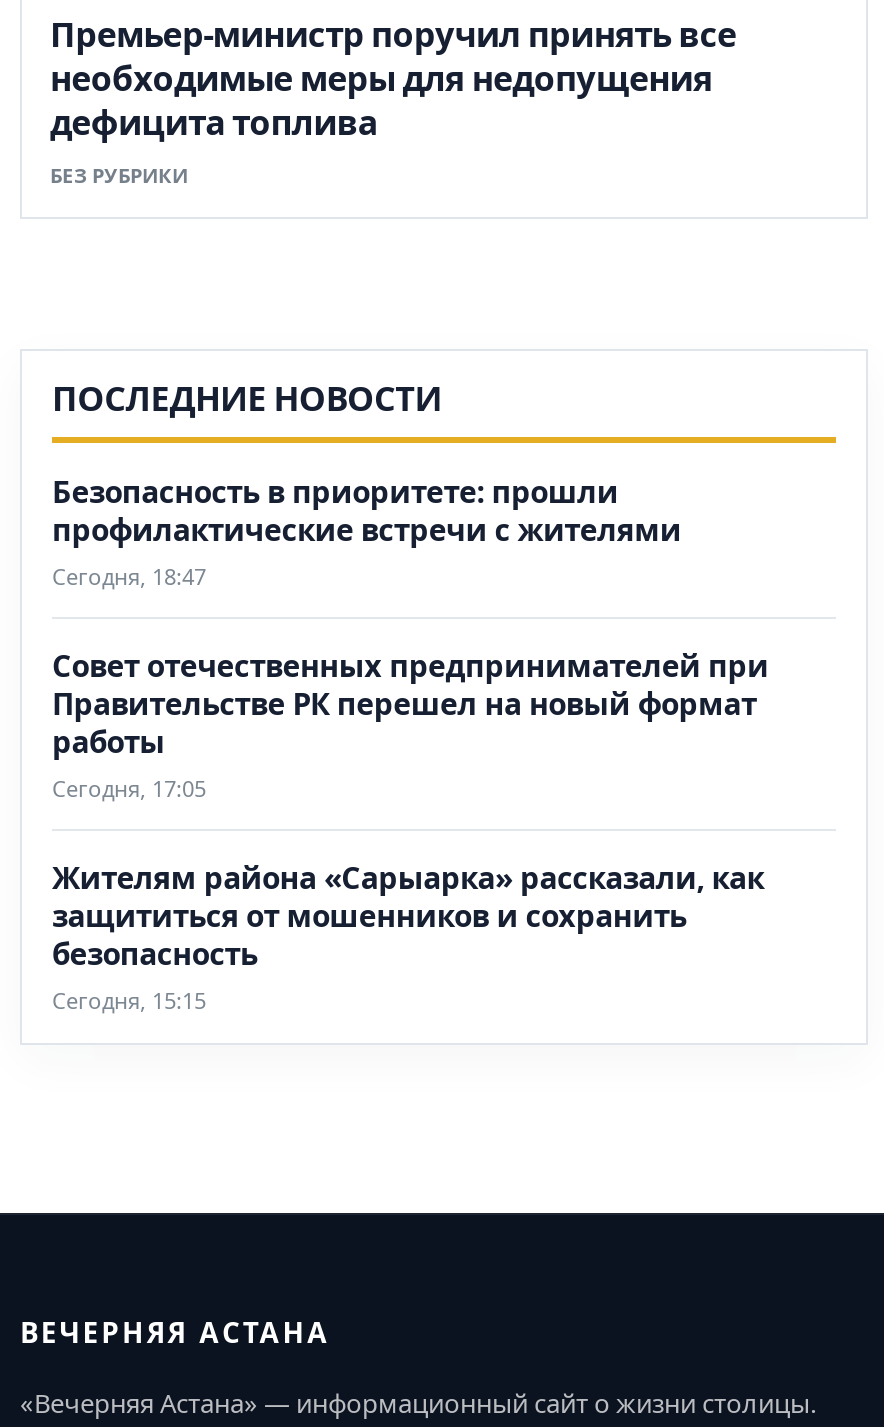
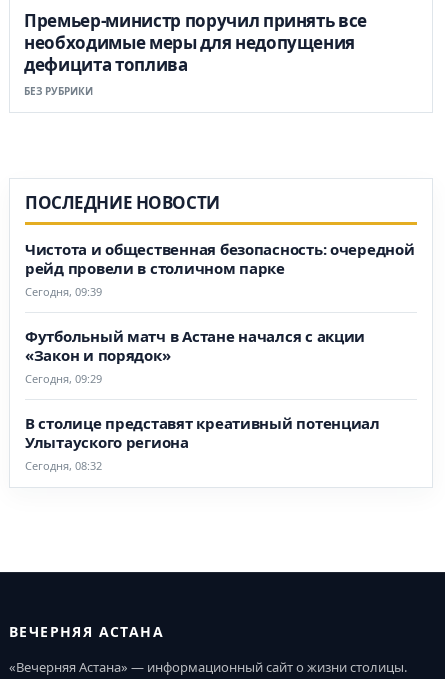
- Безопасность в приоритете: прошли
- профилактические встречи с жителями
- Сегодня, 18:47
+ Чистота и общественная безопасность: очередной
+ рейд провели в столичном парке
+ Сегодня, 09:39

- Совет отечественных предпринимателей при
- Правительстве РК перешел на новый формат
- работы
- Сегодня, 17:05
+ Футбольный матч в Астане начался с акции
+ «Закон и порядок»
+ Сегодня, 09:29

- Жителям района «Сарыарка» рассказали, как
- защититься от мошенников и сохранить
- безопасность
- Сегодня, 15:15
+ В столице представят креативный потенциал
+ Улытауского региона
+ Сегодня, 08:32
